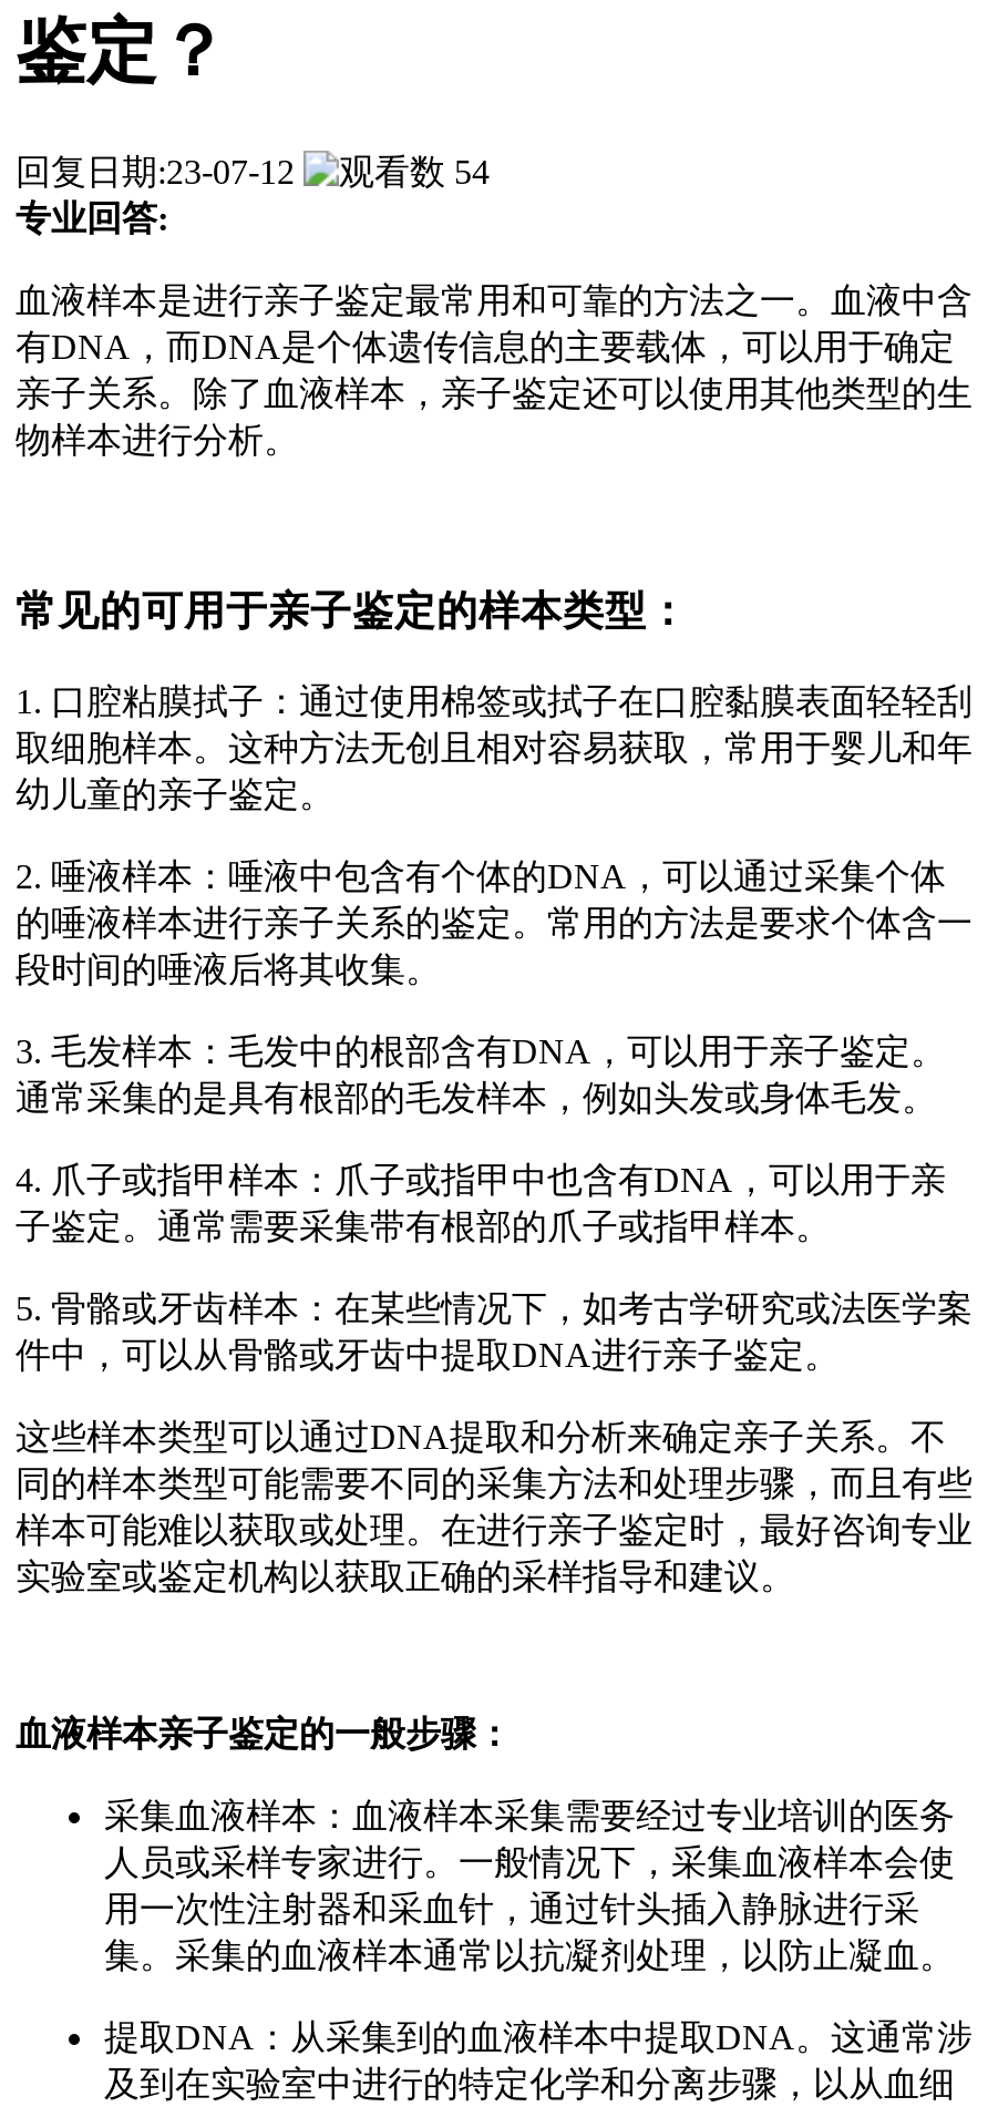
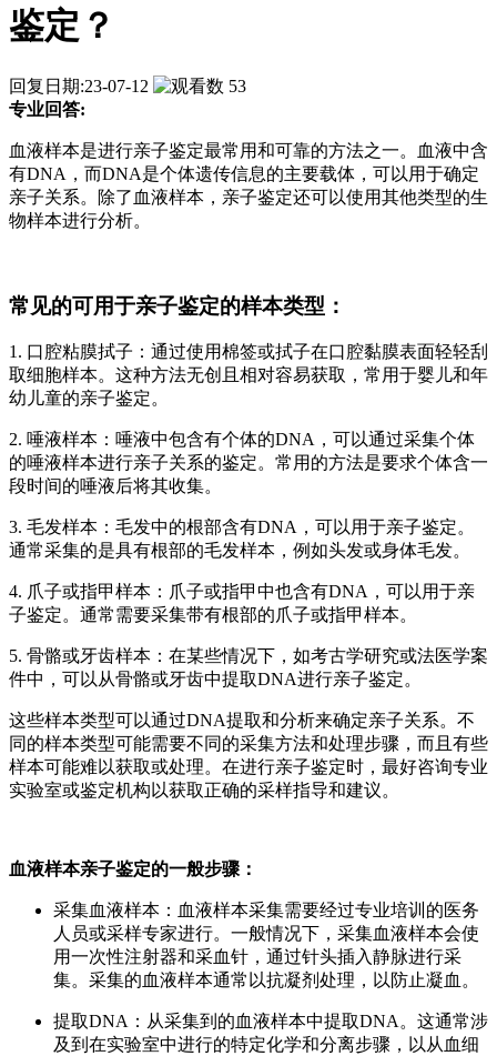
- 54
+ 53
